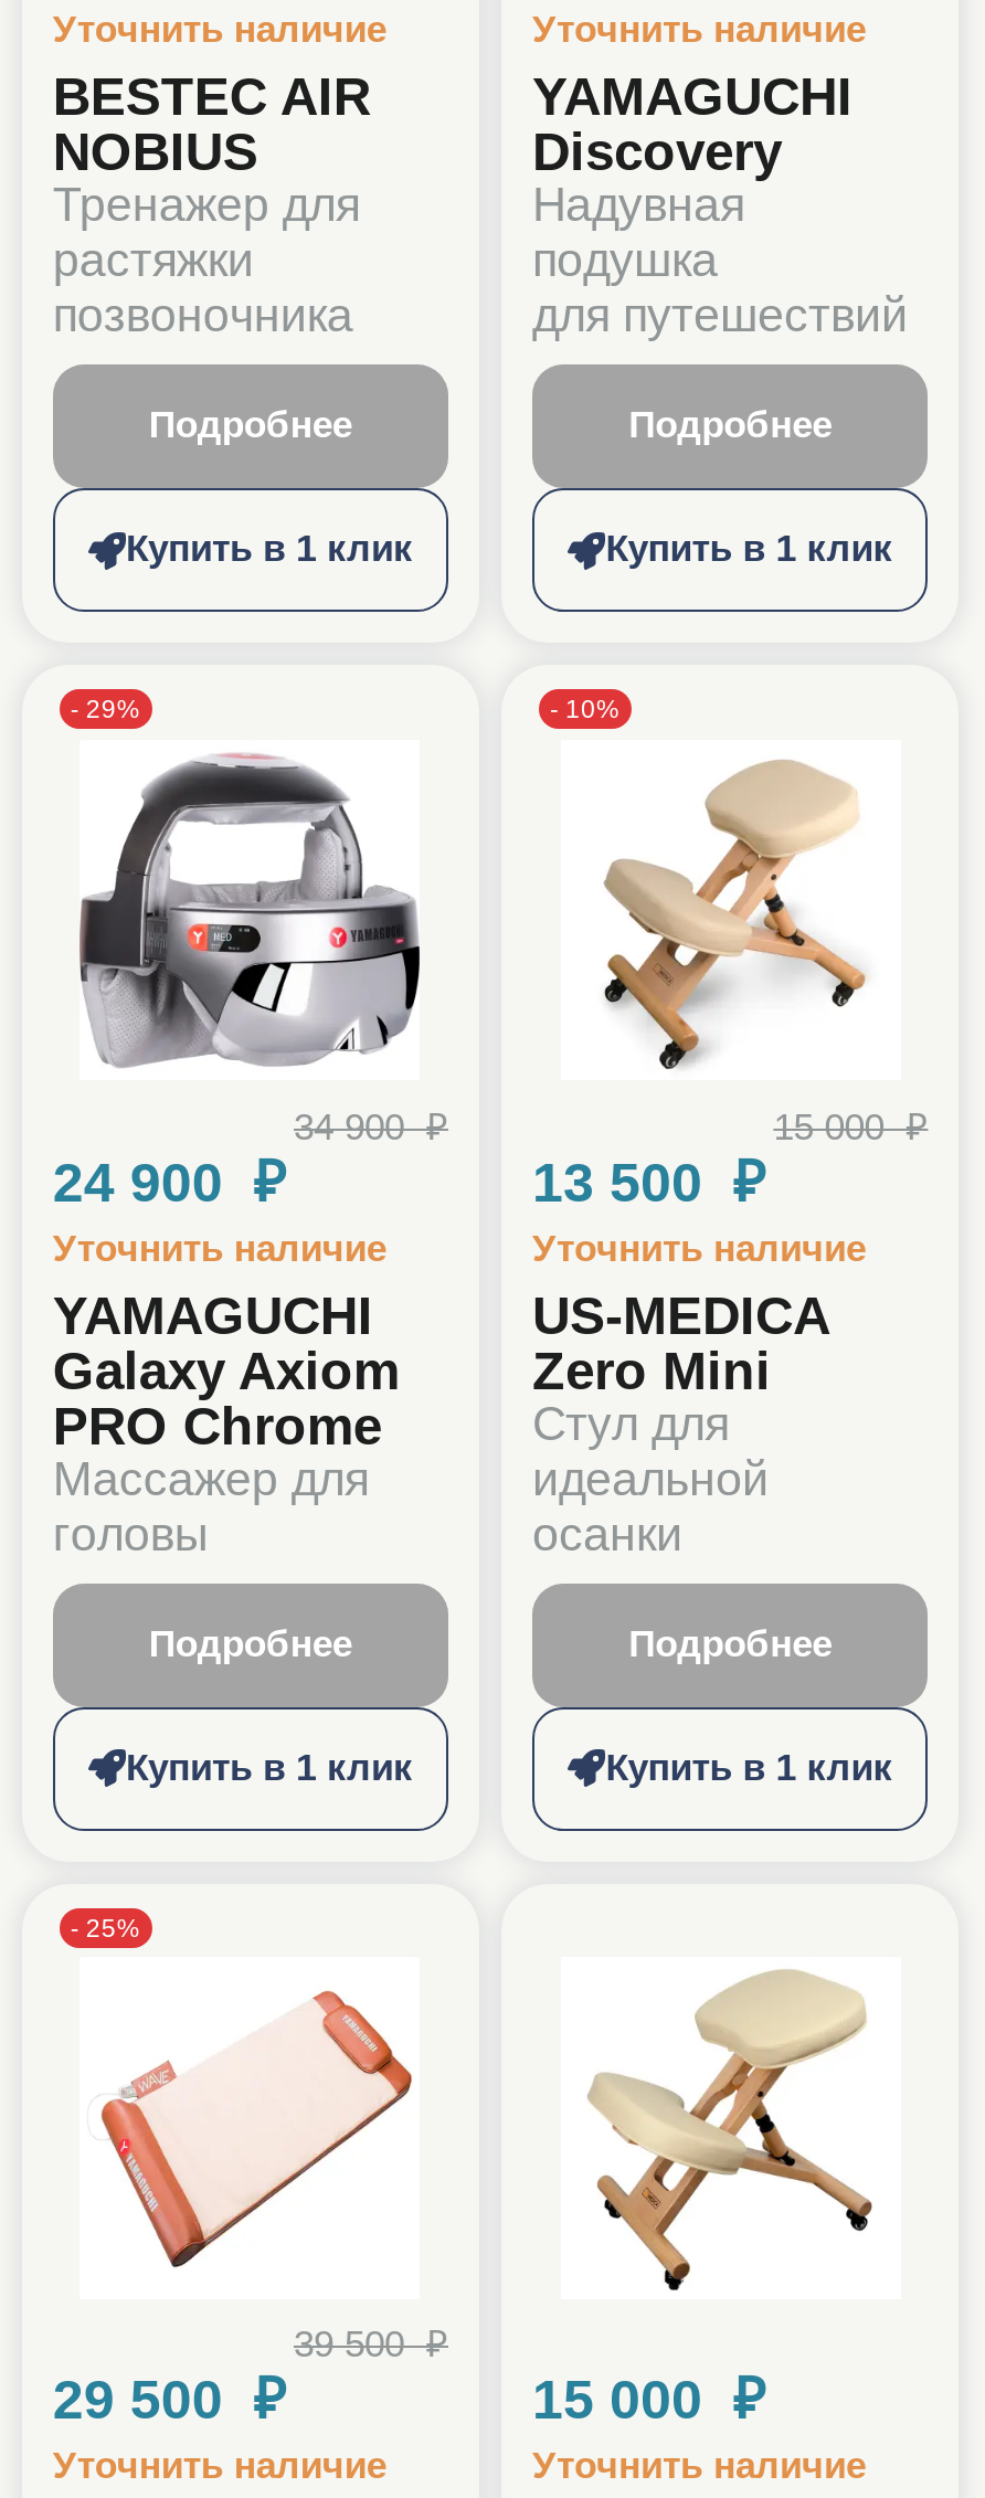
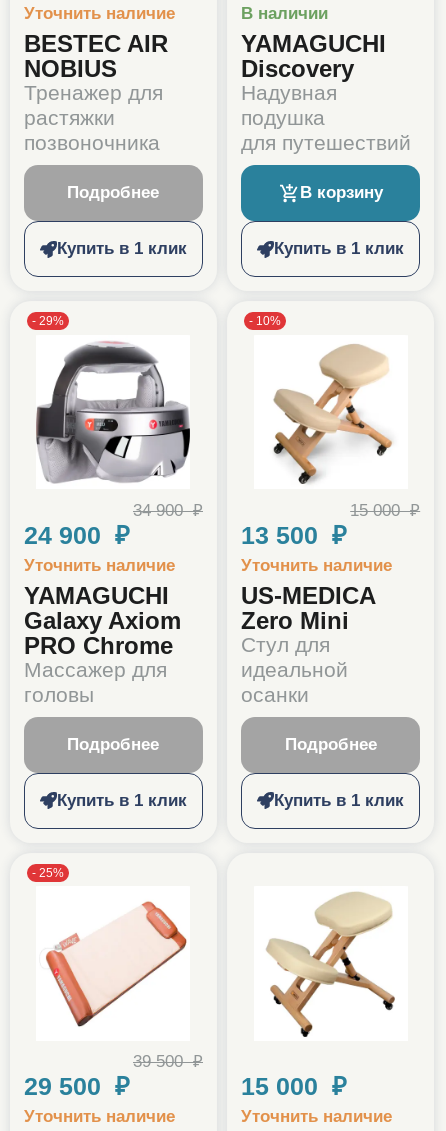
- Уточнить наличие
+ В наличии

- Подробнее
+ В корзину
